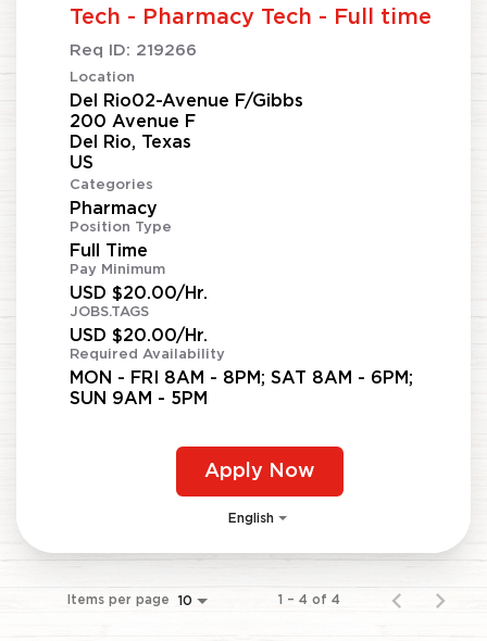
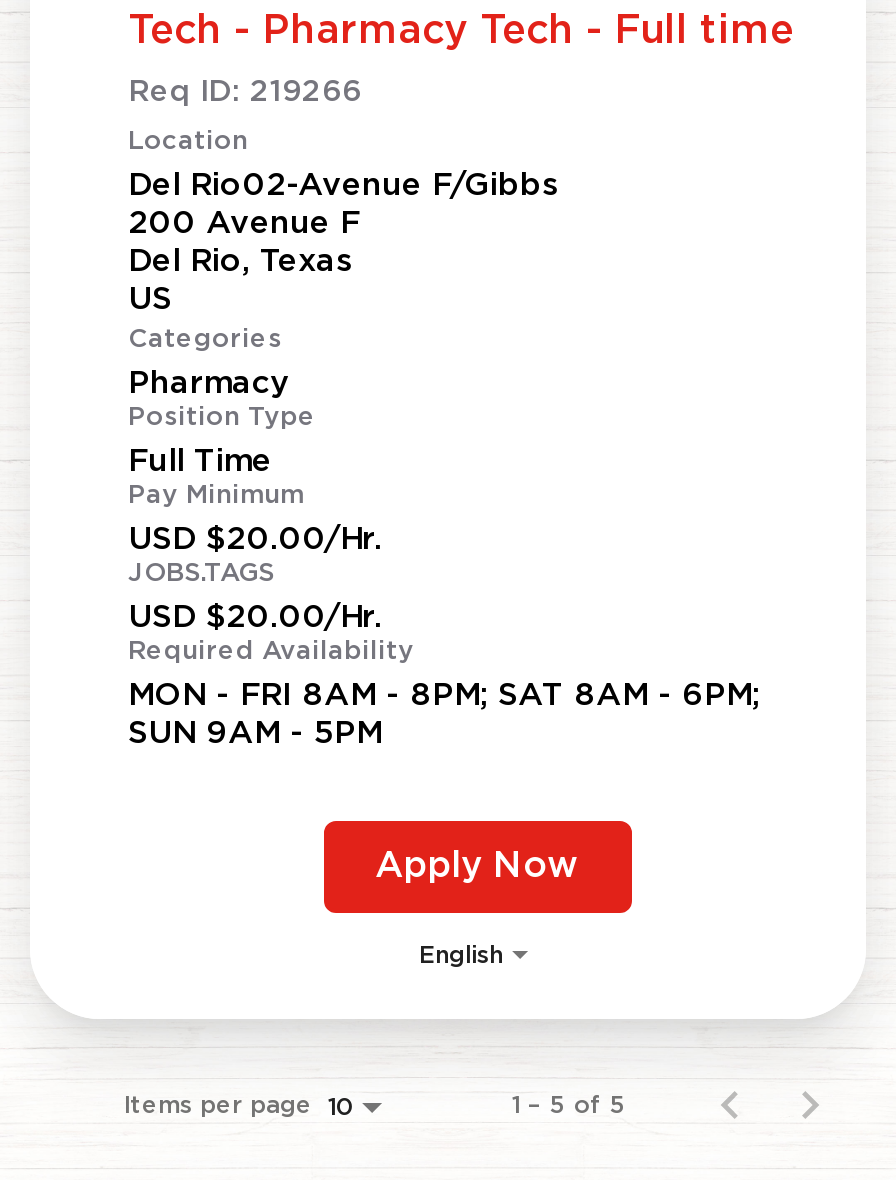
- 1 – 4 of 4
+ 1 – 5 of 5
